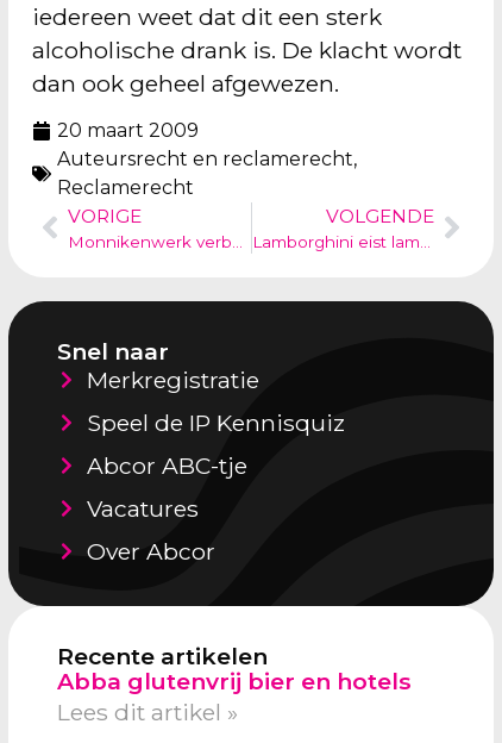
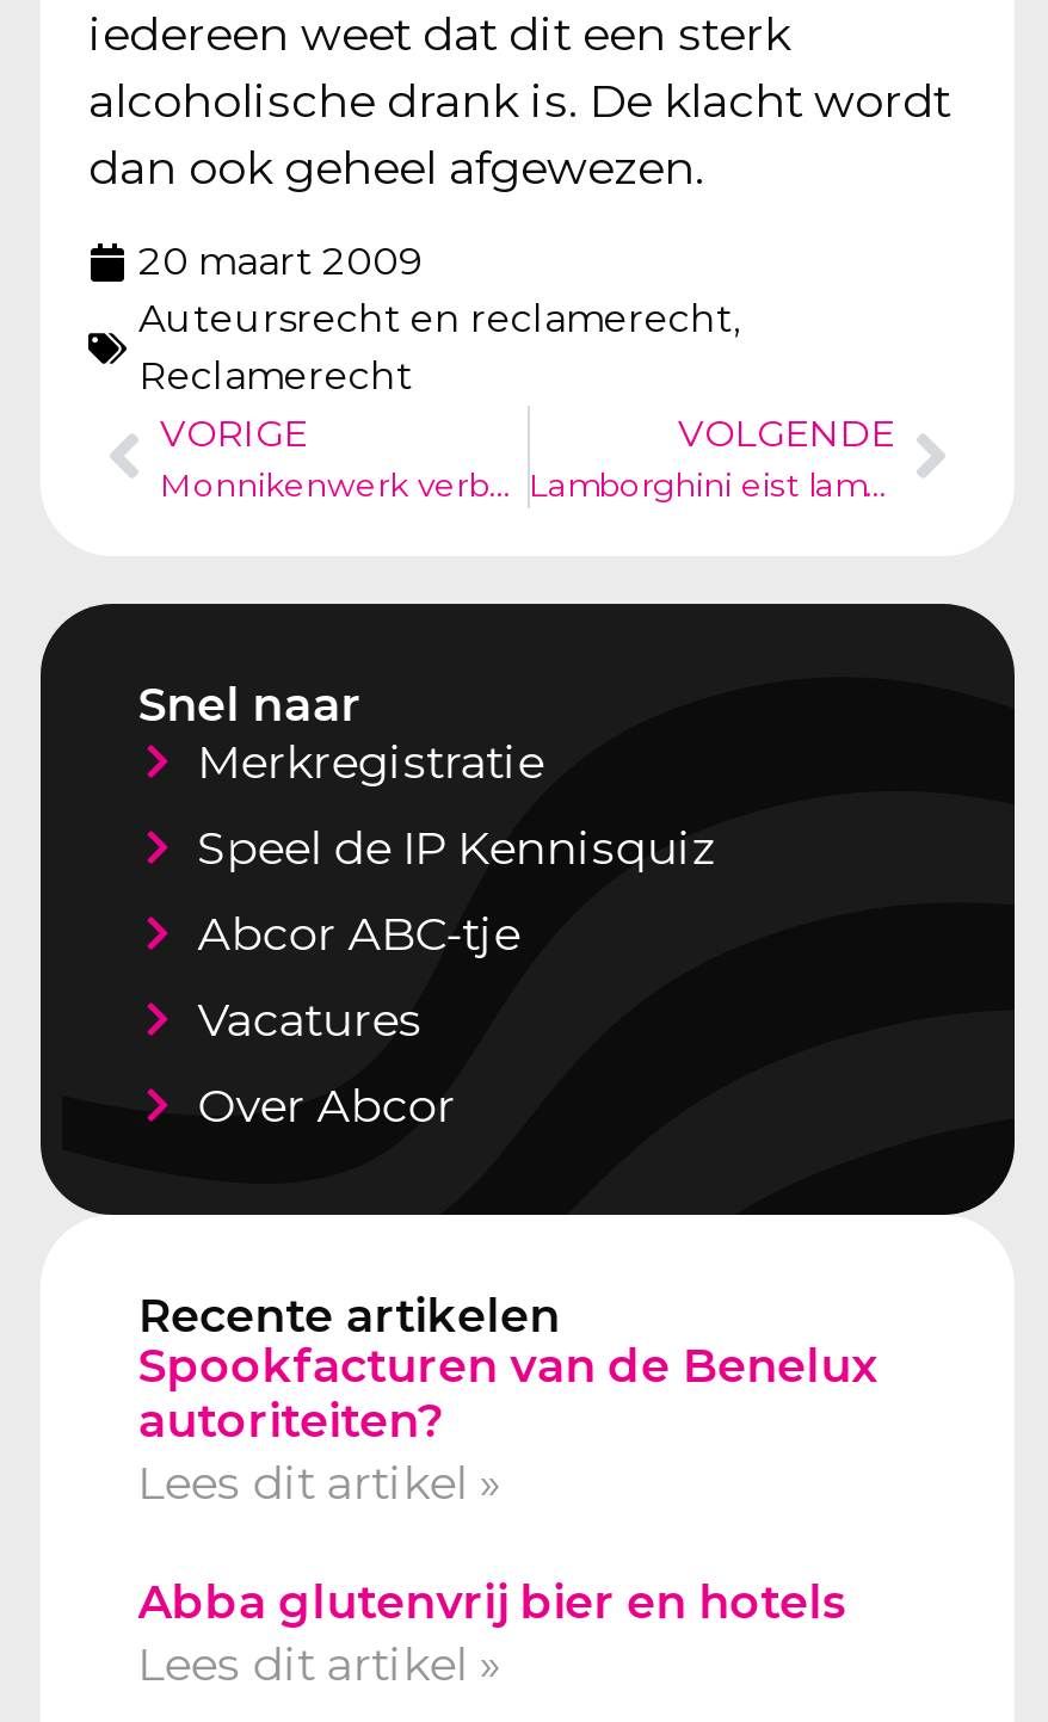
+ Spookfacturen van de Benelux
+ autoriteiten?
+ Lees dit artikel »
